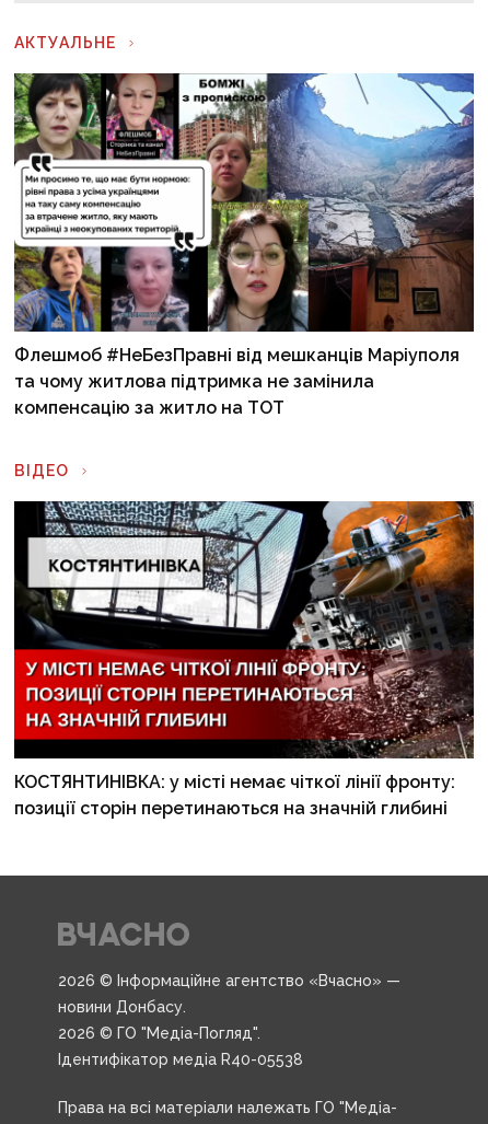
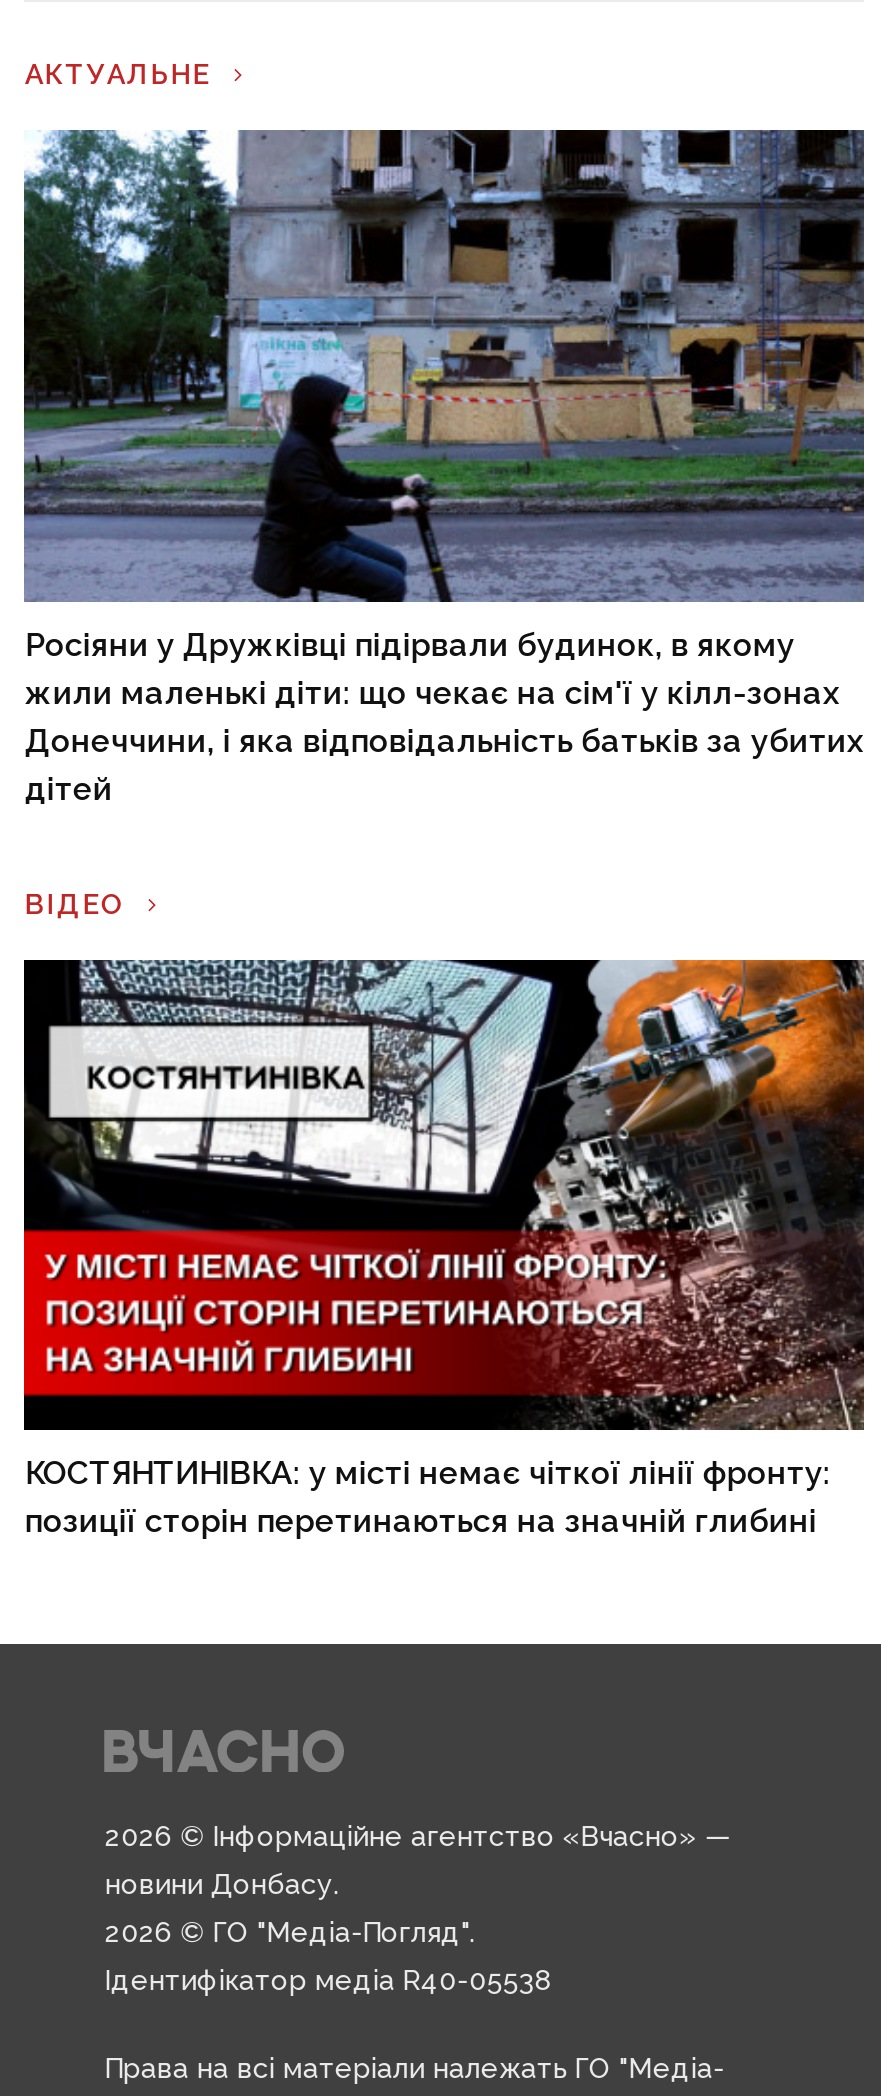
- [image]
- Флешмоб #НеБезПравні від мешканців Маріуполя
- та чому житлова підтримка не замінила
- компенсацію за житло на ТОТ
+ [image]
+ Росіяни у Дружківці підірвали будинок, в якому
+ жили маленькі діти: що чекає на сім'ї у кілл-зонах
+ Донеччини, і яка відповідальність батьків за убитих
+ дітей
